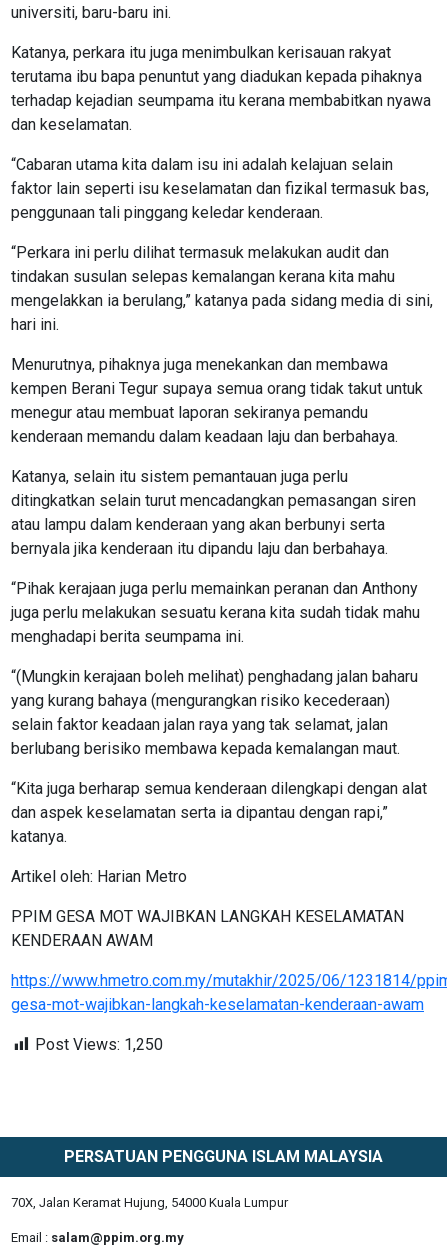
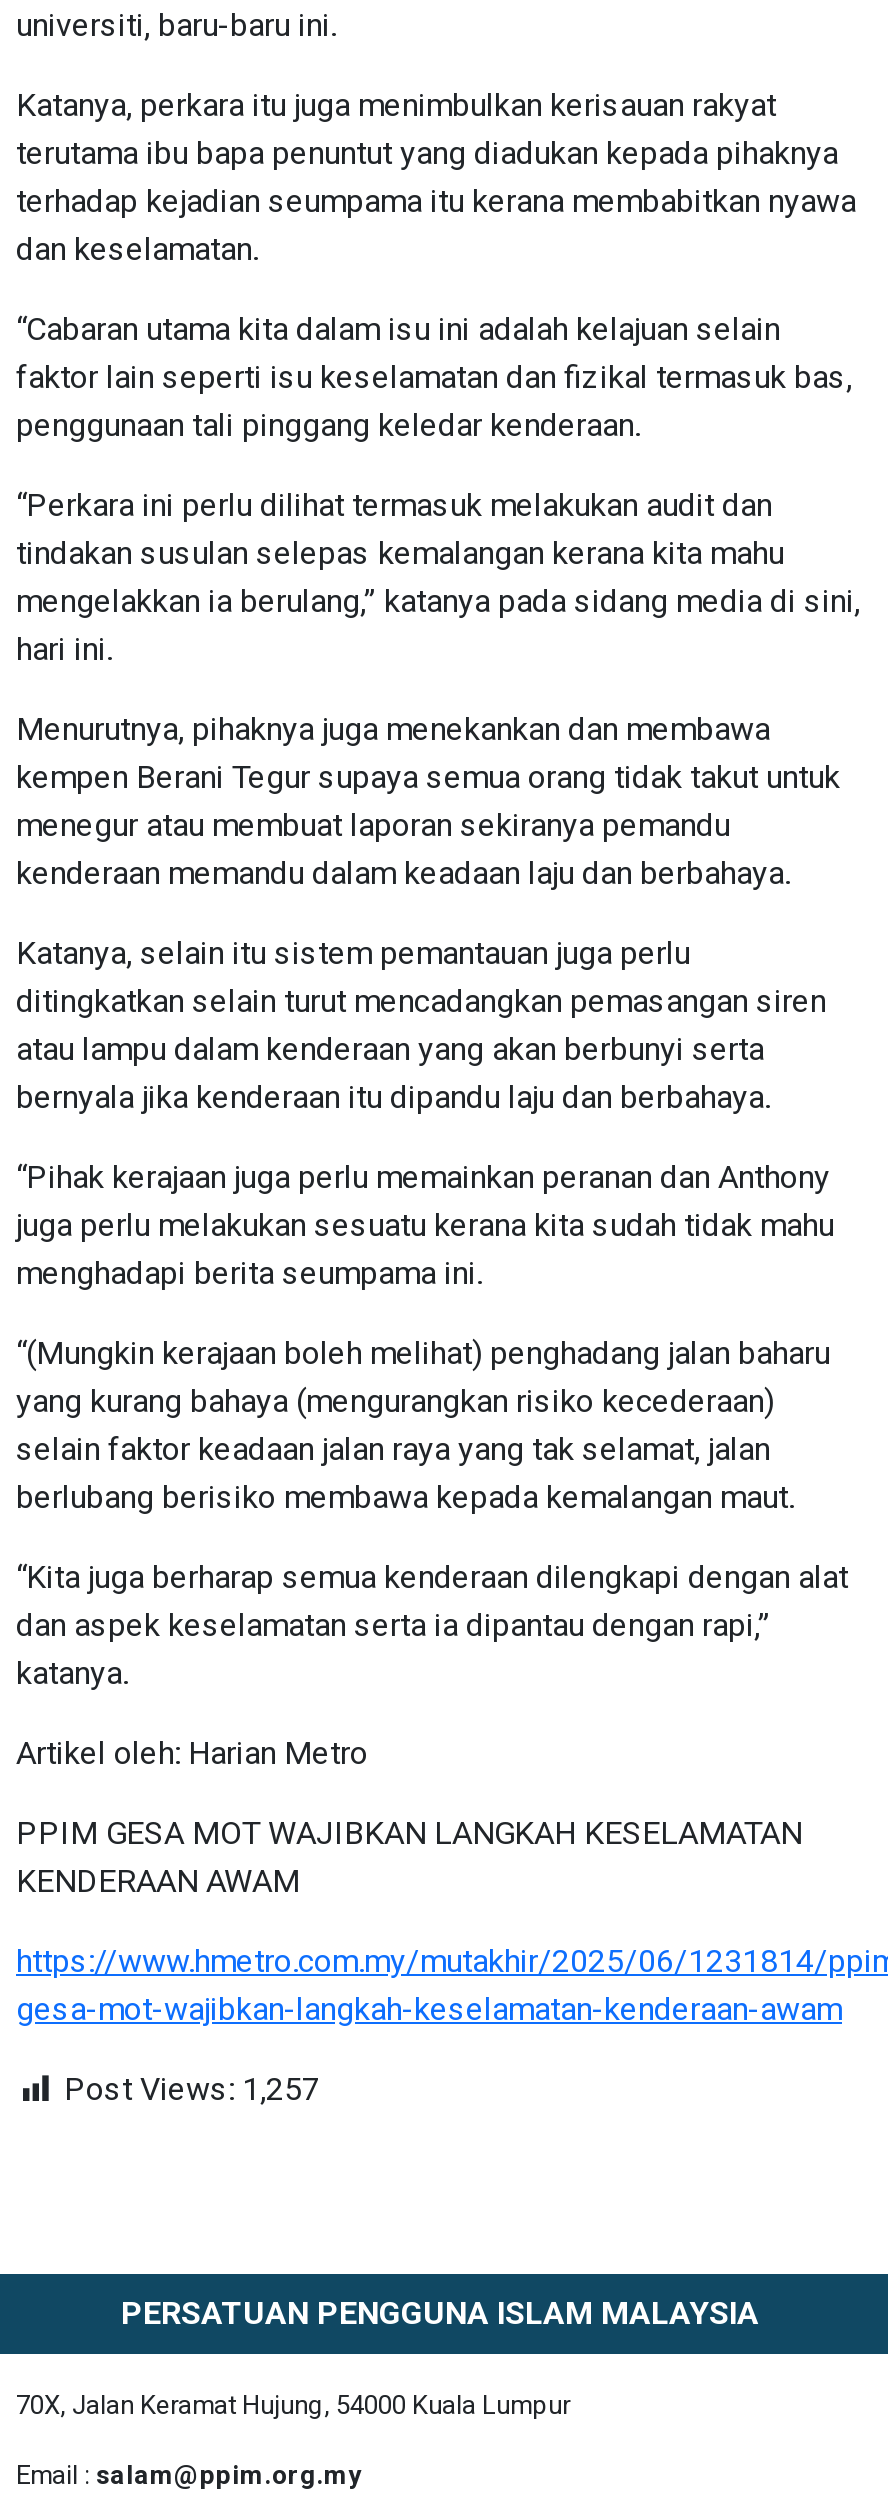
- Post Views: 1,250
+ Post Views: 1,257
